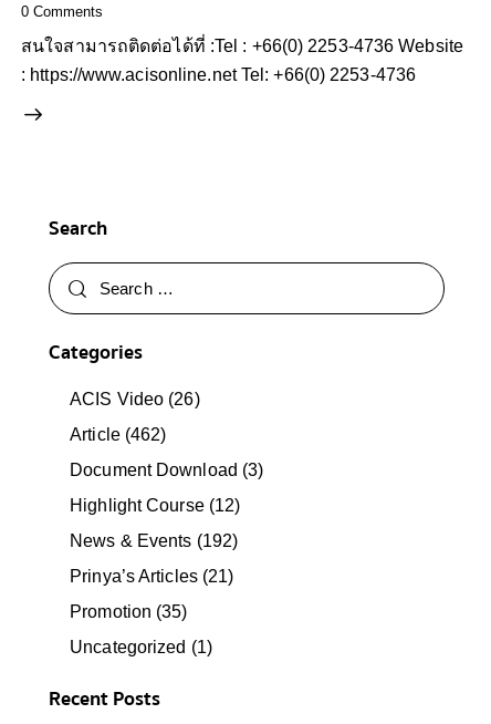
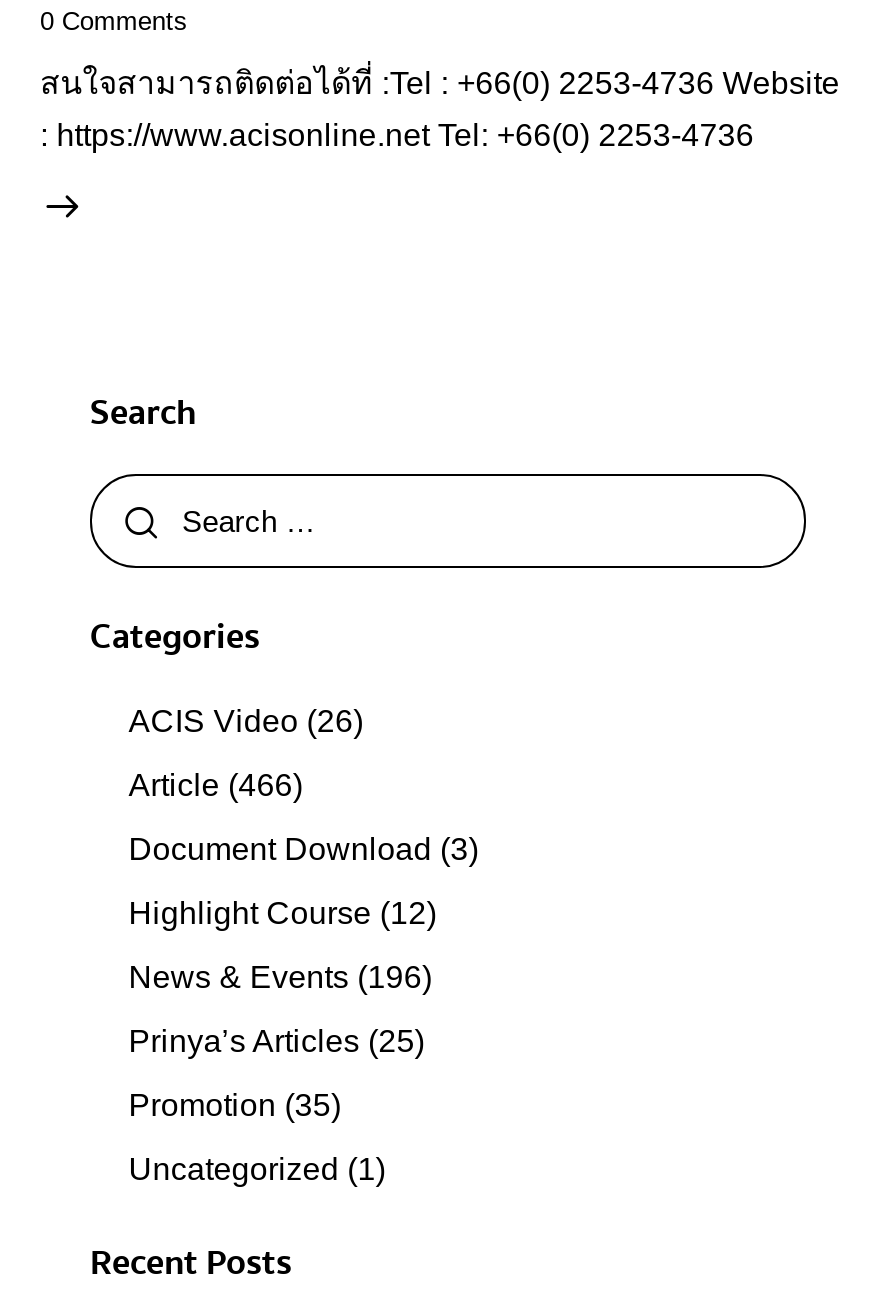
- Article (462)
+ Article (466)

- News & Events (192)
+ News & Events (196)

- Prinya’s Articles (21)
+ Prinya’s Articles (25)
